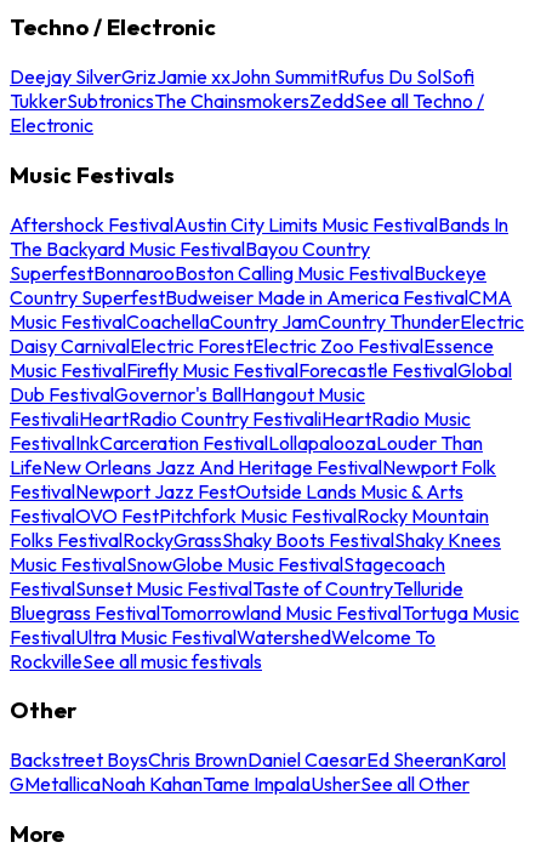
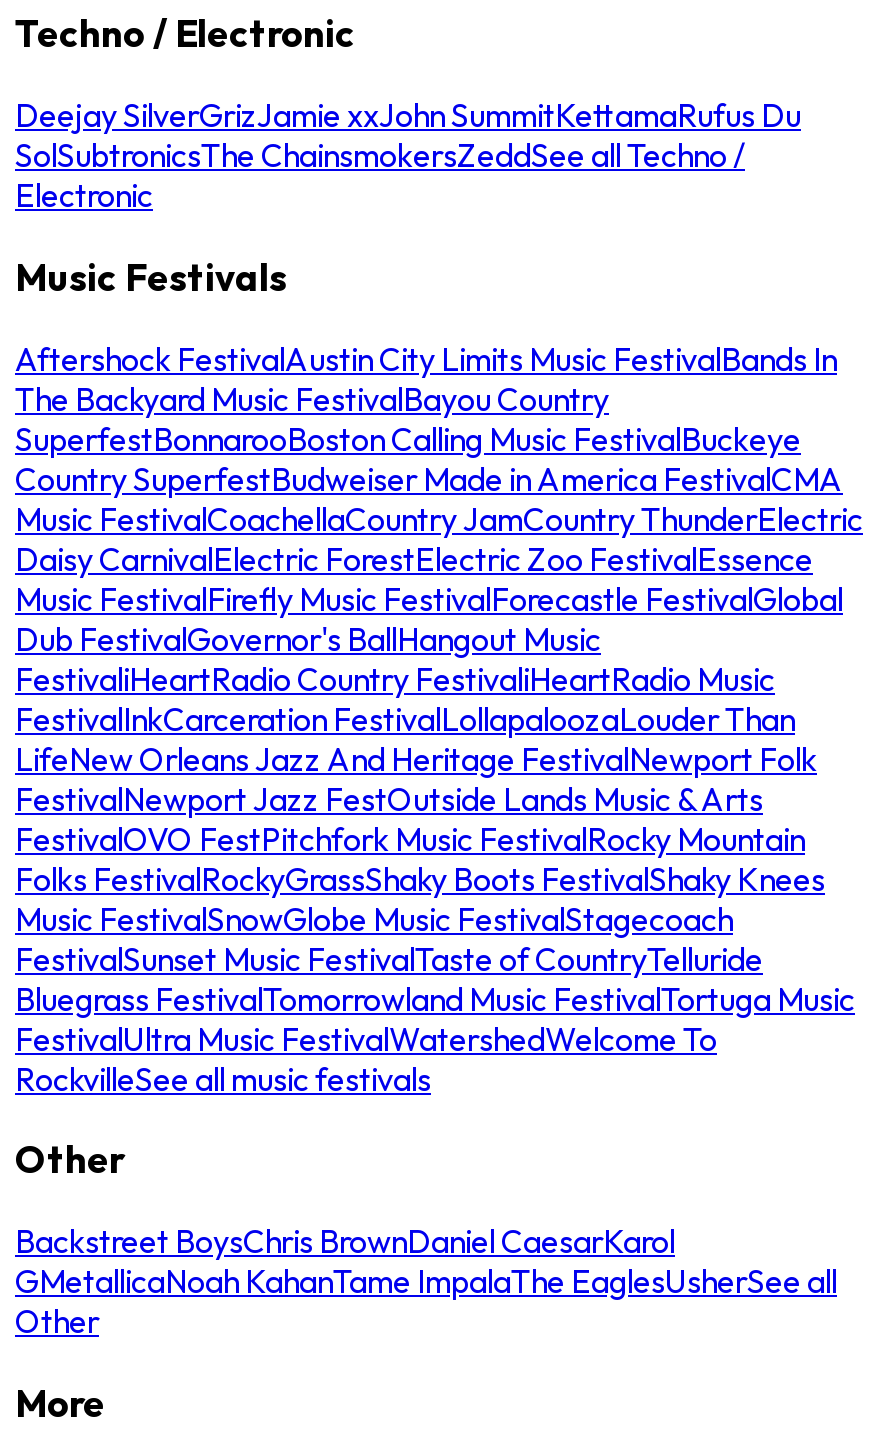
- Deejay SilverGrizJamie xxJohn SummitRufus Du SolSofi
- TukkerSubtronicsThe ChainsmokersZeddSee all Techno /
+ Deejay SilverGrizJamie xxJohn SummitKettamaRufus Du
+ SolSubtronicsThe ChainsmokersZeddSee all Techno /

- Backstreet BoysChris BrownDaniel CaesarEd SheeranKarol
- GMetallicaNoah KahanTame ImpalaUsherSee all Other
+ Backstreet BoysChris BrownDaniel CaesarKarol
+ GMetallicaNoah KahanTame ImpalaThe EaglesUsherSee all
+ Other
